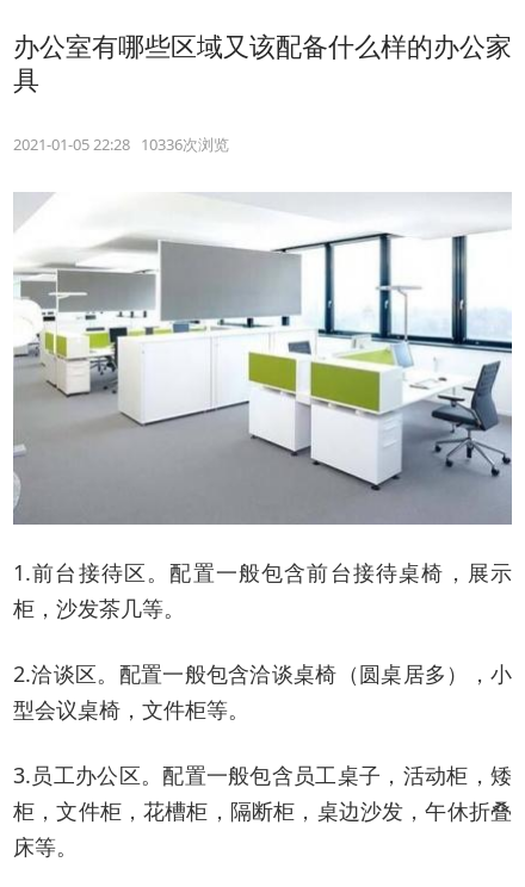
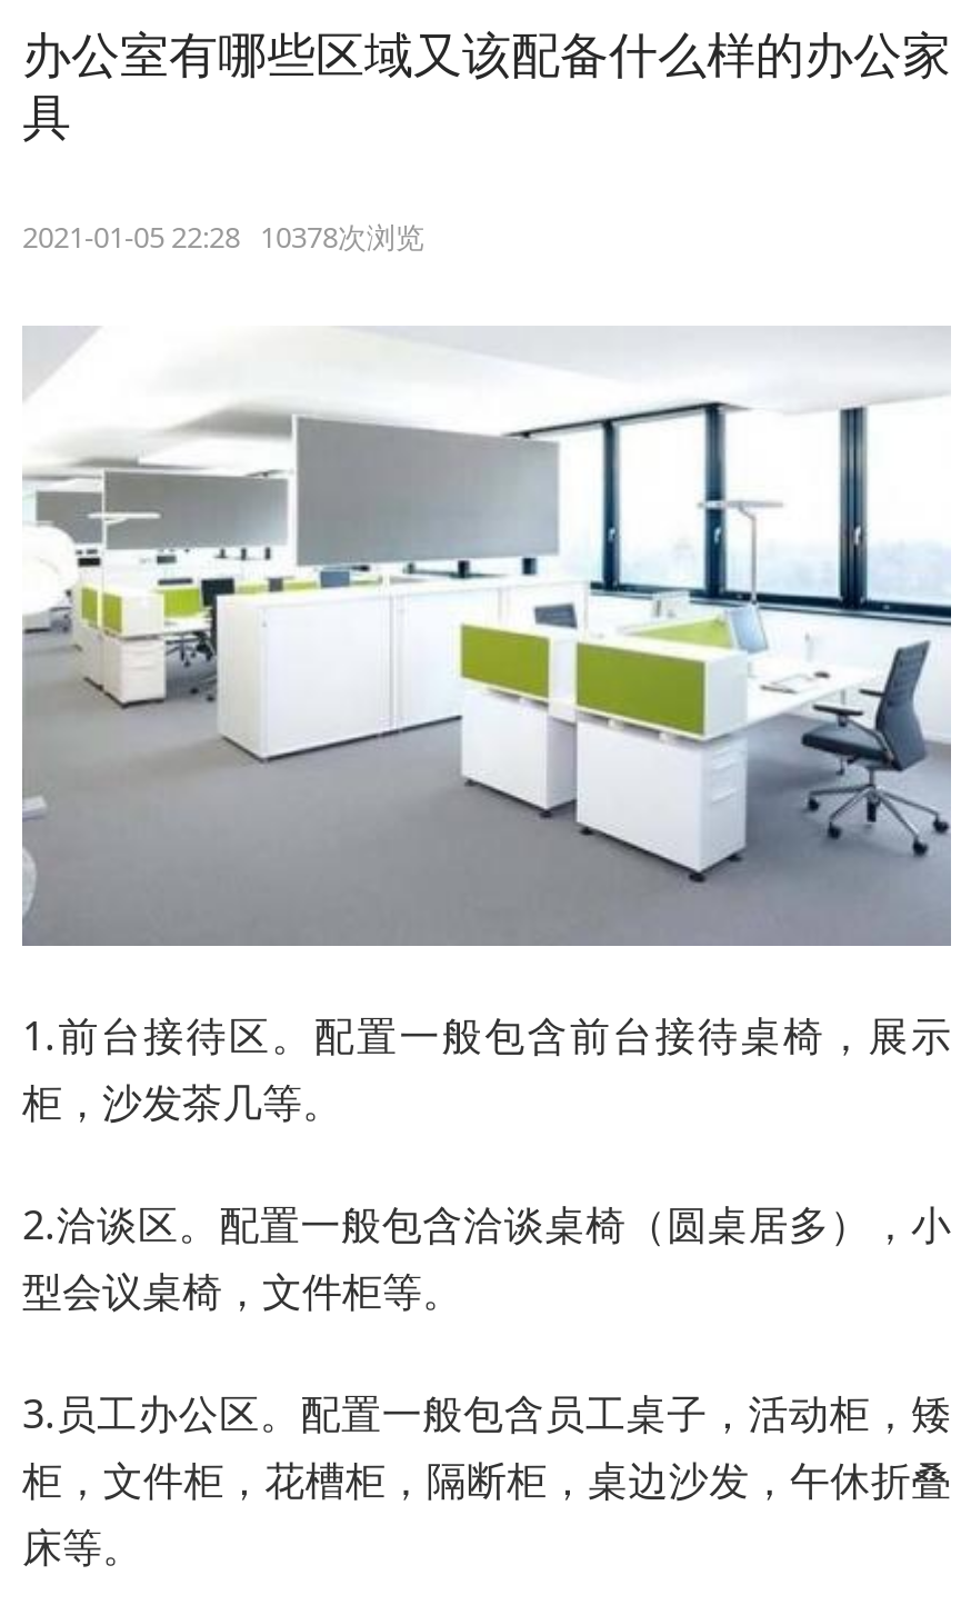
- 2021-01-05 22:28 10336次浏览
+ 2021-01-05 22:28 10378次浏览
